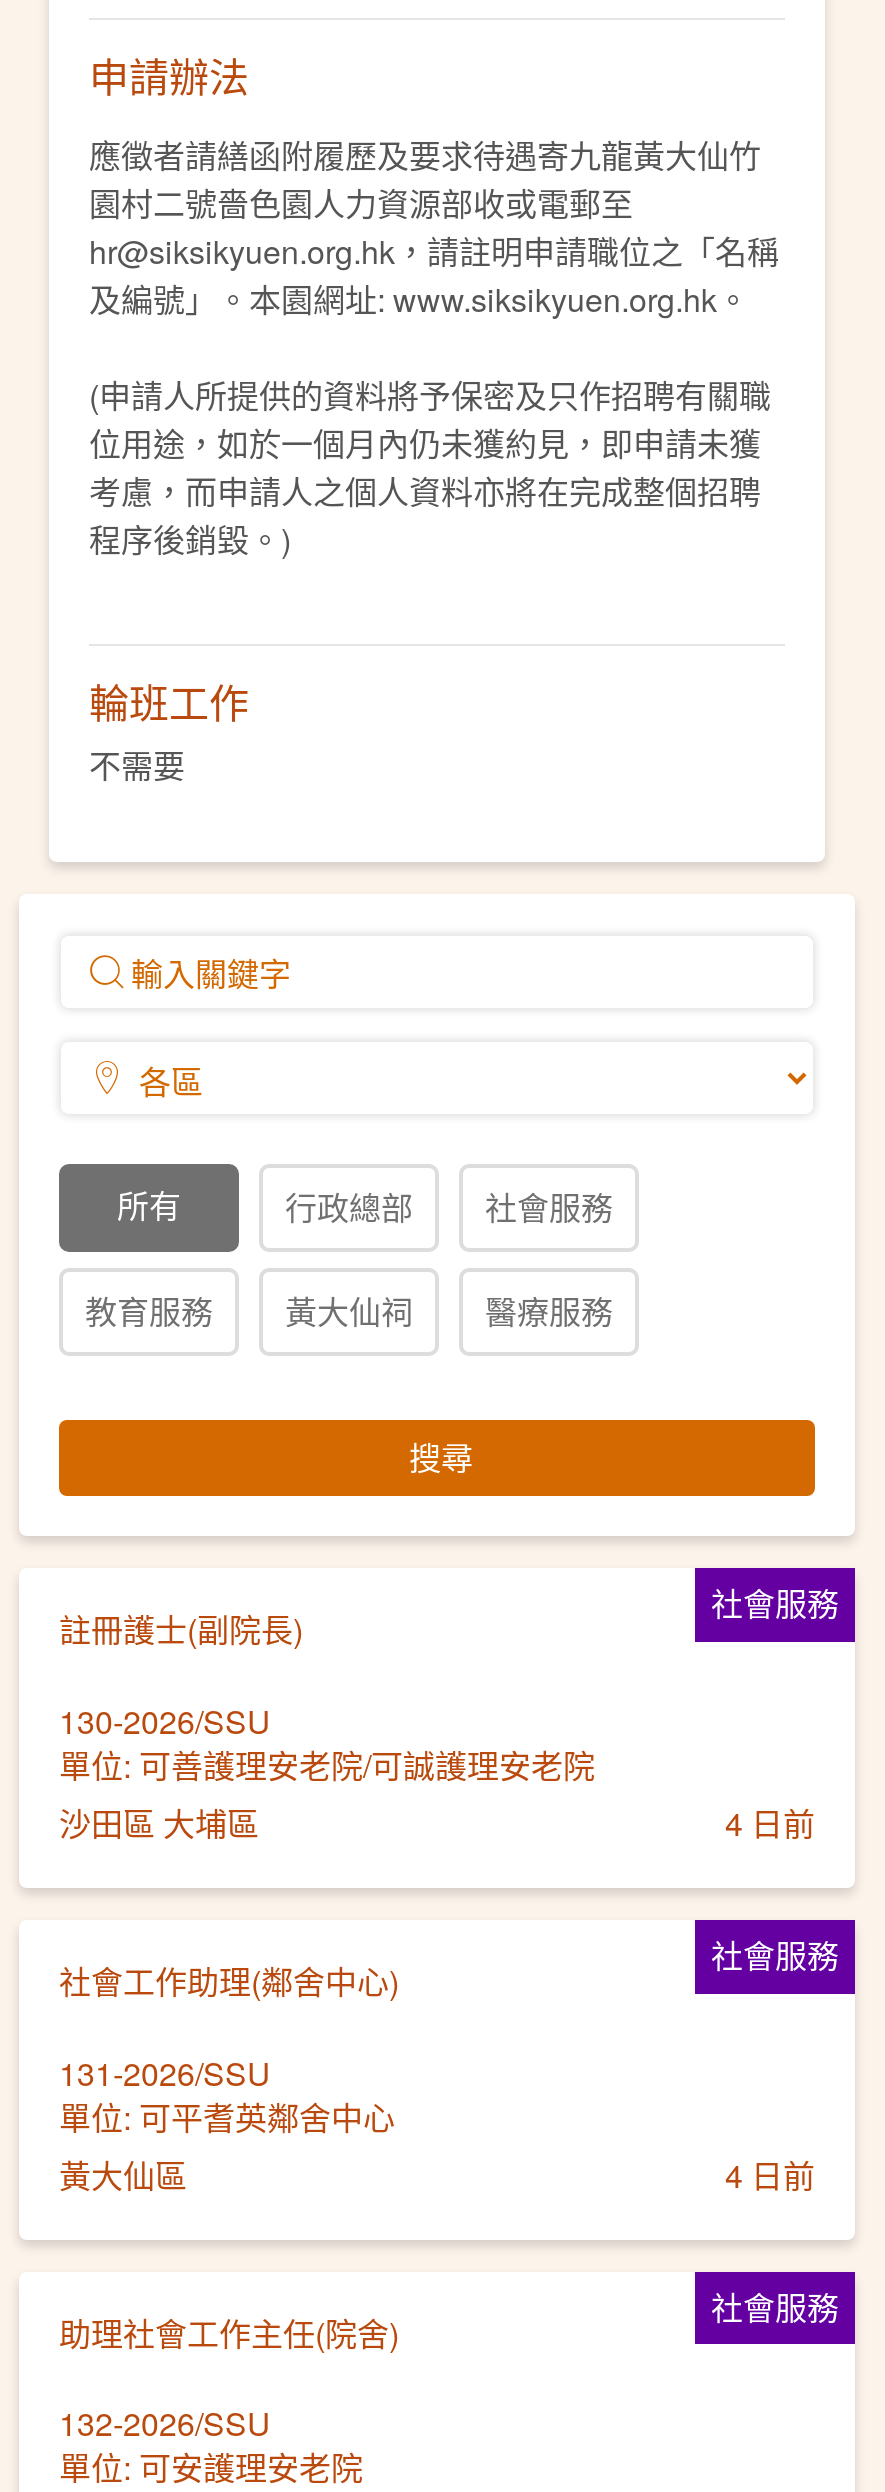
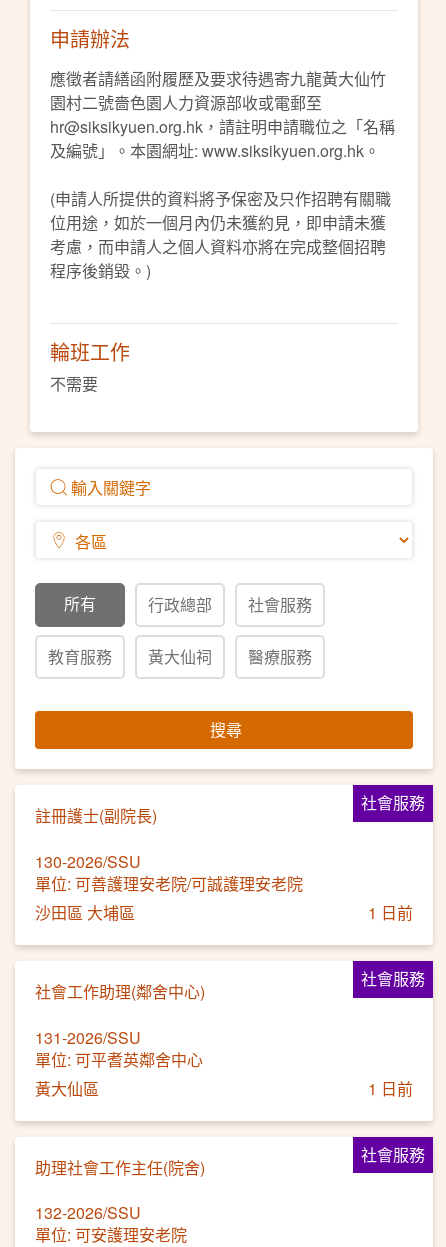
- 4 日前
+ 1 日前

- 4 日前
+ 1 日前
